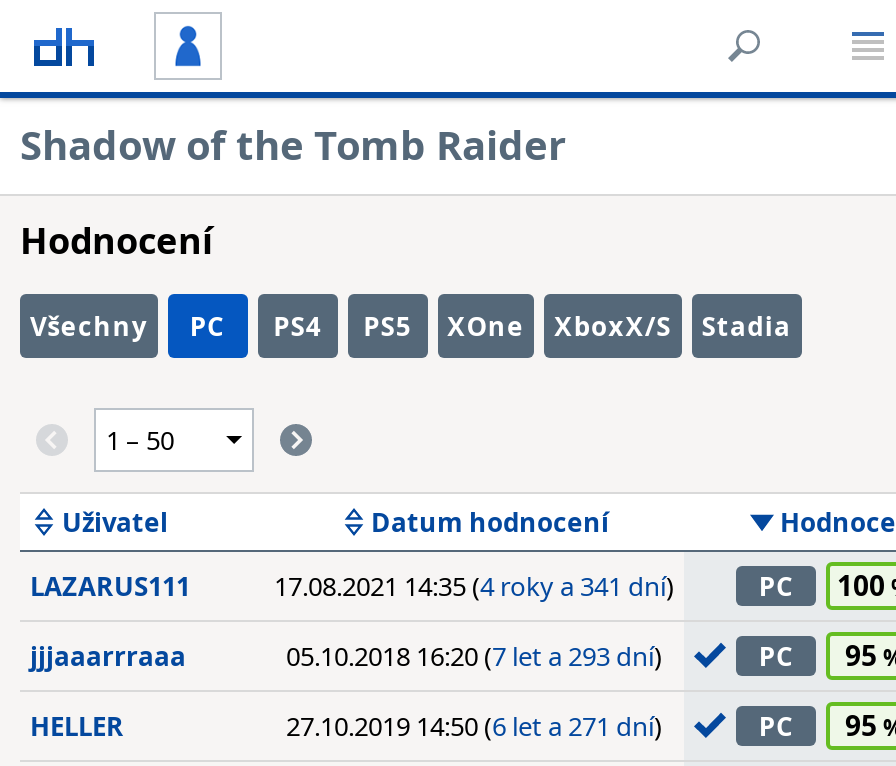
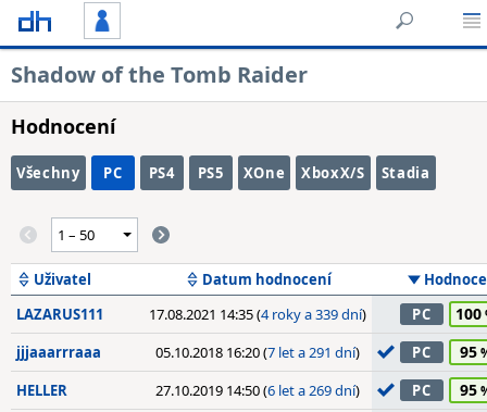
- 17.08.2021 14:35 (4 roky a 341 dní)
+ 17.08.2021 14:35 (4 roky a 339 dní)

- 05.10.2018 16:20 (7 let a 293 dní)
+ 05.10.2018 16:20 (7 let a 291 dní)

- 27.10.2019 14:50 (6 let a 271 dní)
+ 27.10.2019 14:50 (6 let a 269 dní)
